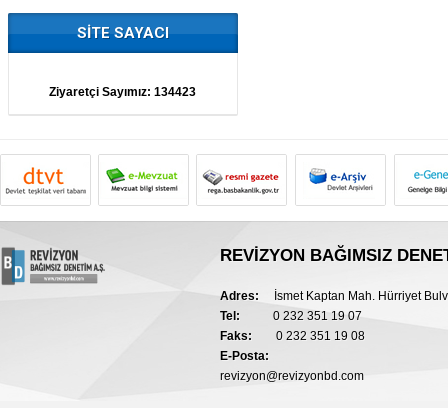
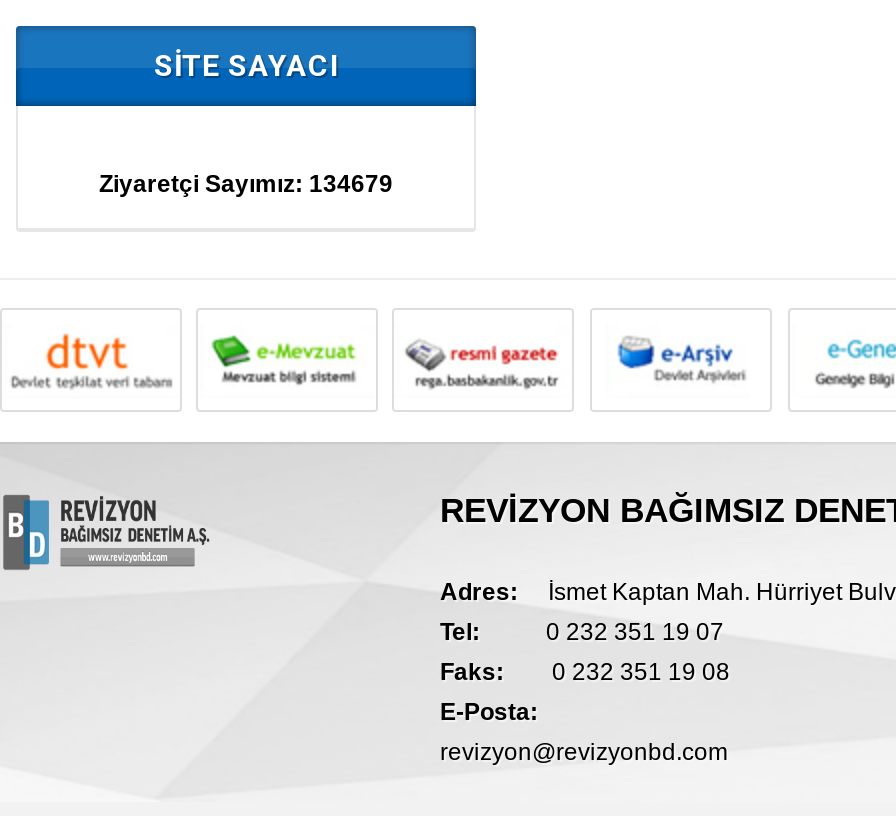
- Ziyaretçi Sayımız: 134423
+ Ziyaretçi Sayımız: 134679
